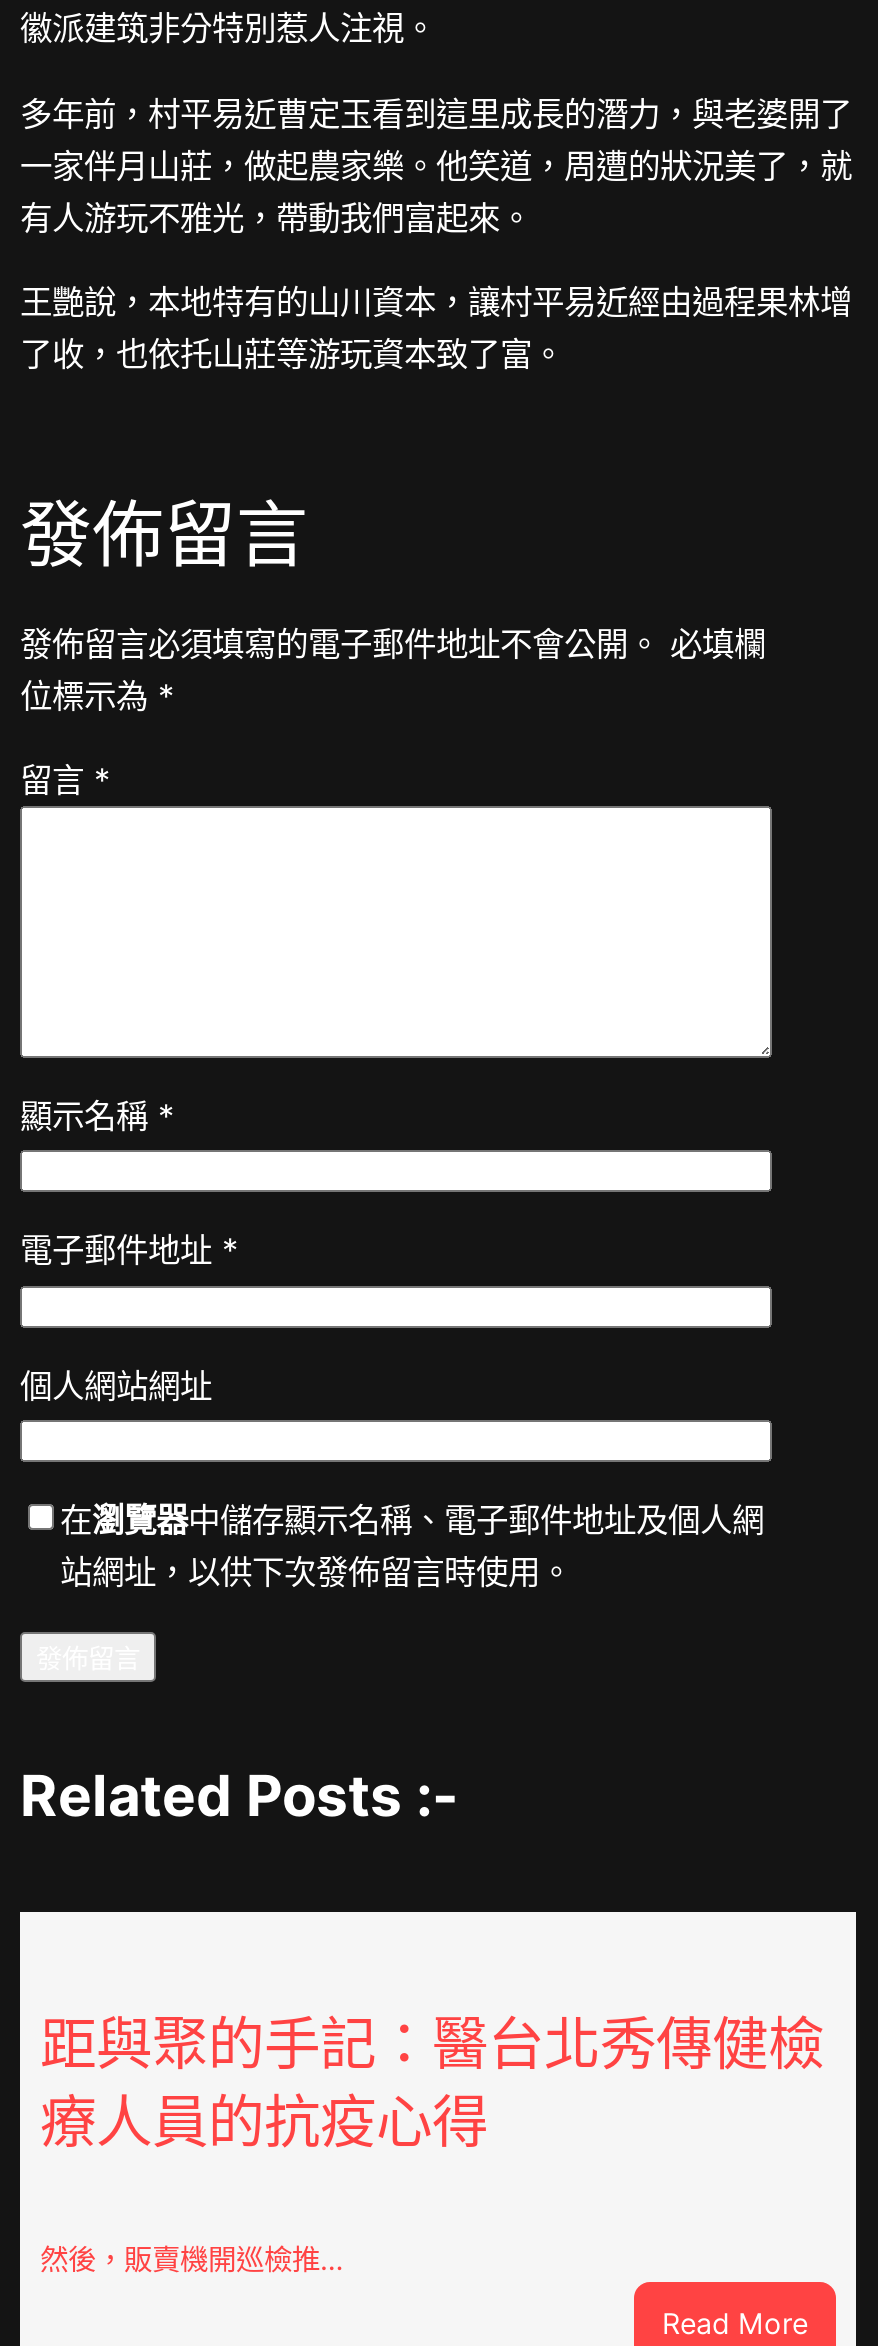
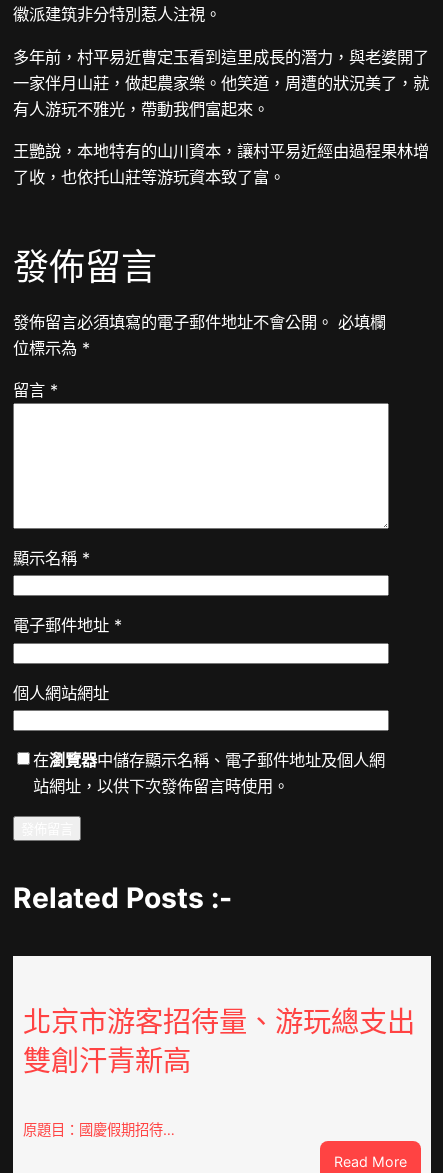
- 距與聚的手記：醫台北秀傳健檢
- 療人員的抗疫心得
+ 北京市游客招待量、游玩總支出
+ 雙創汗青新高

- 然後，販賣機開巡檢推…
+ 原題目：國慶假期招待…
